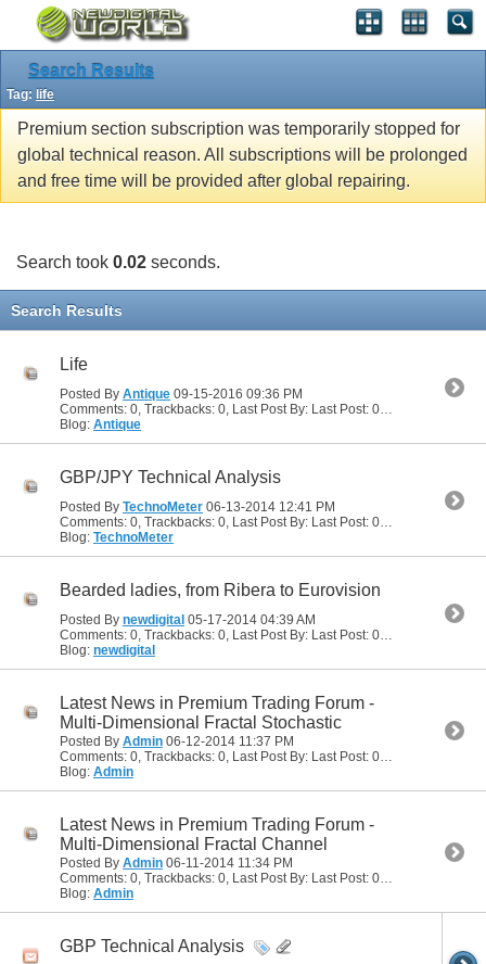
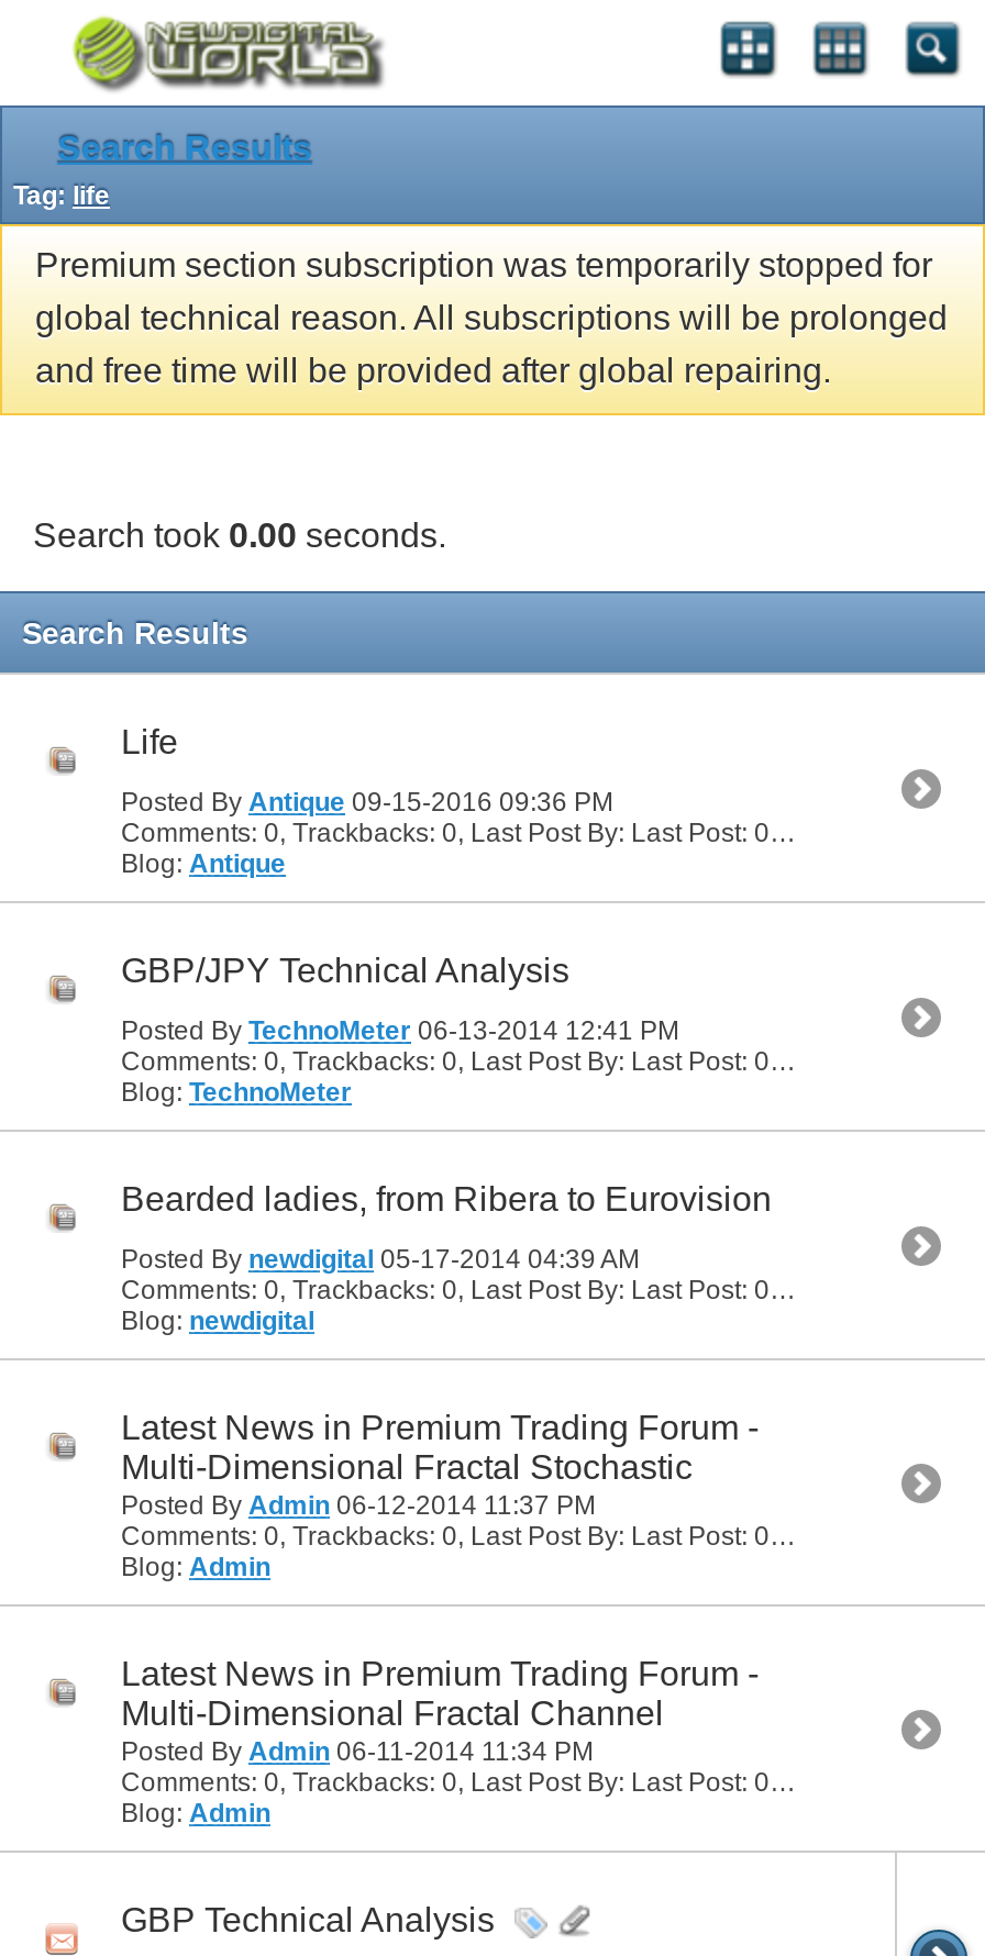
- Search took 0.02 seconds.
+ Search took 0.00 seconds.
